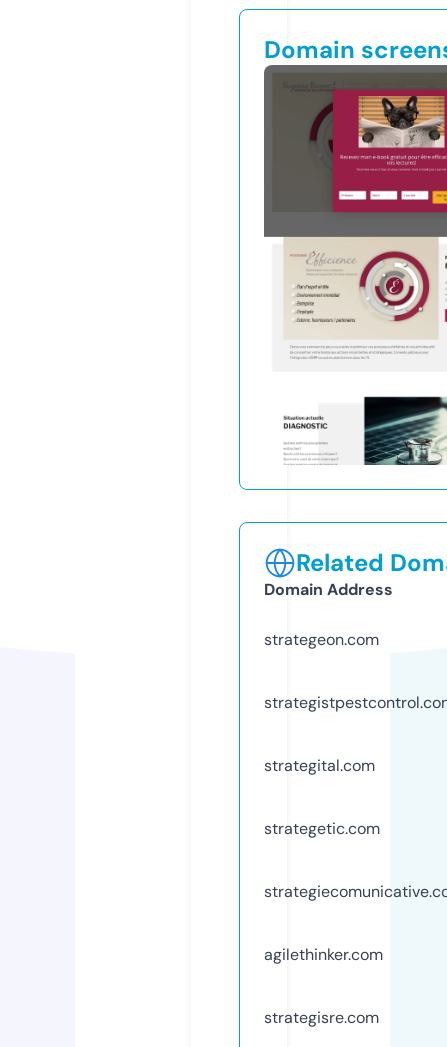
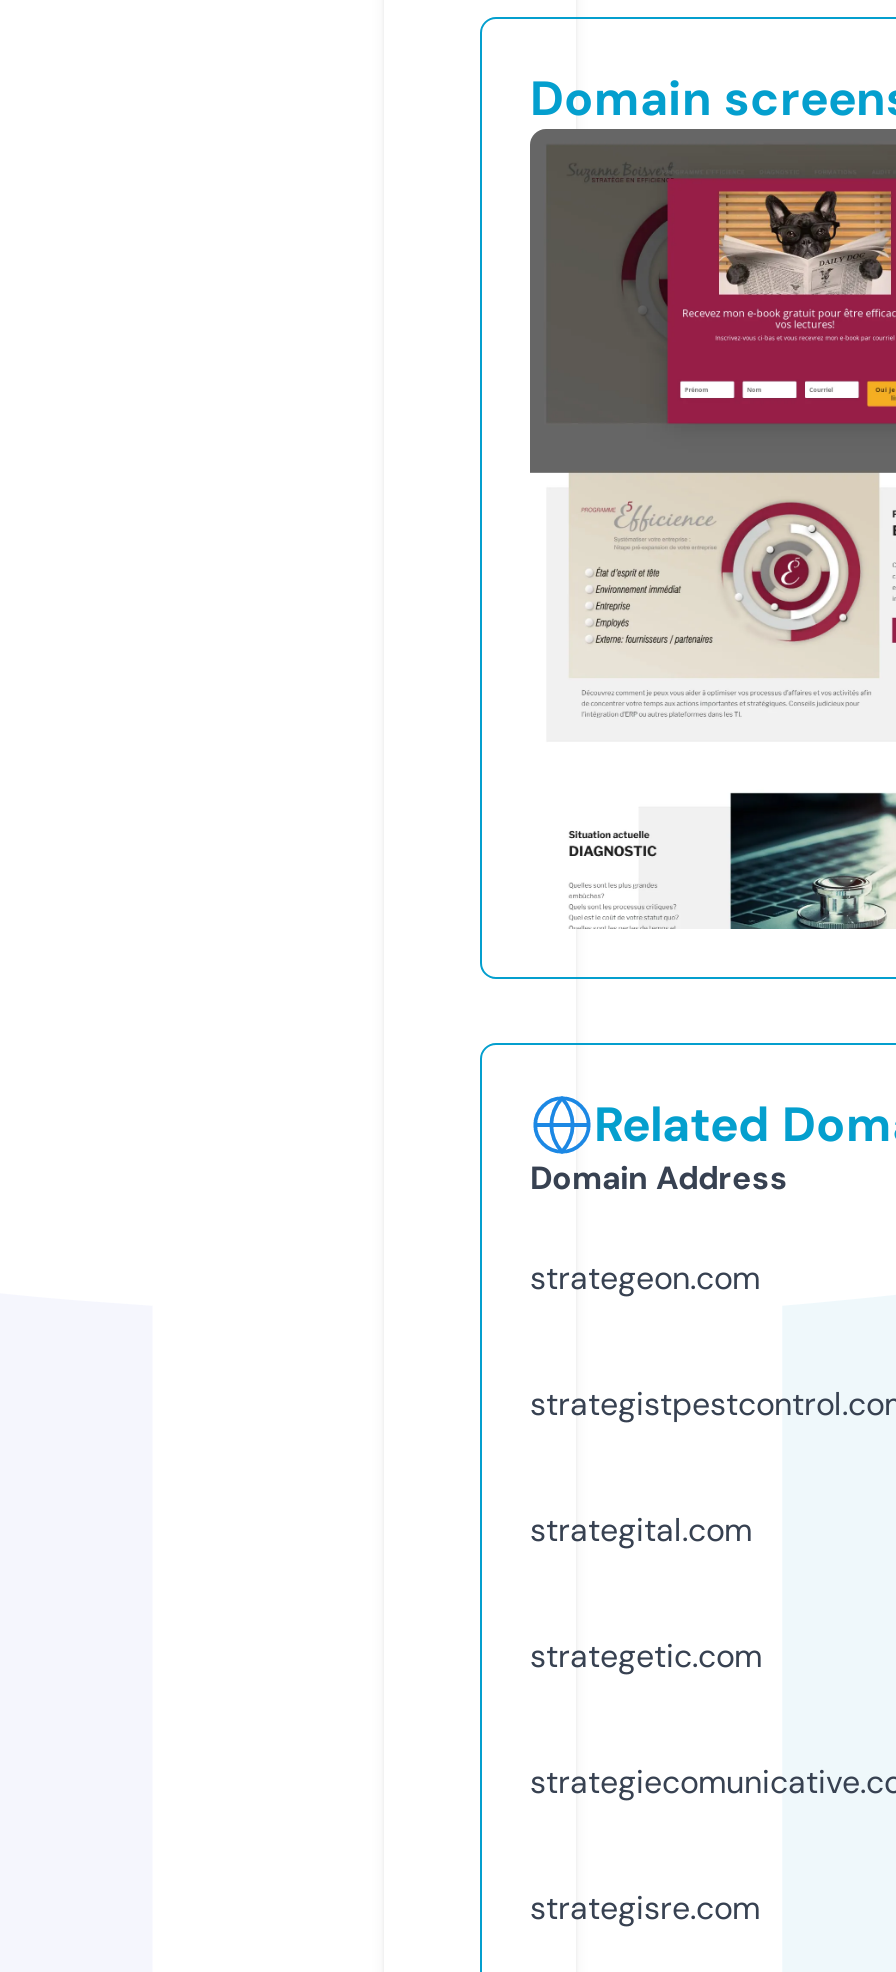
- agilethinker.com
